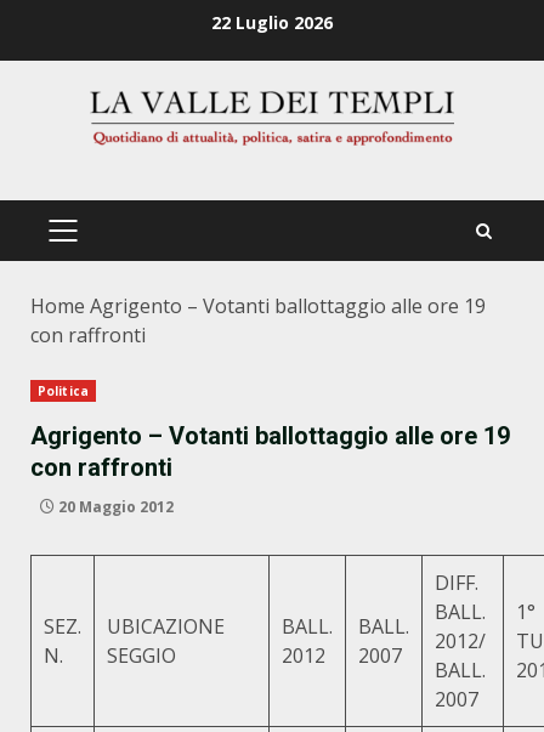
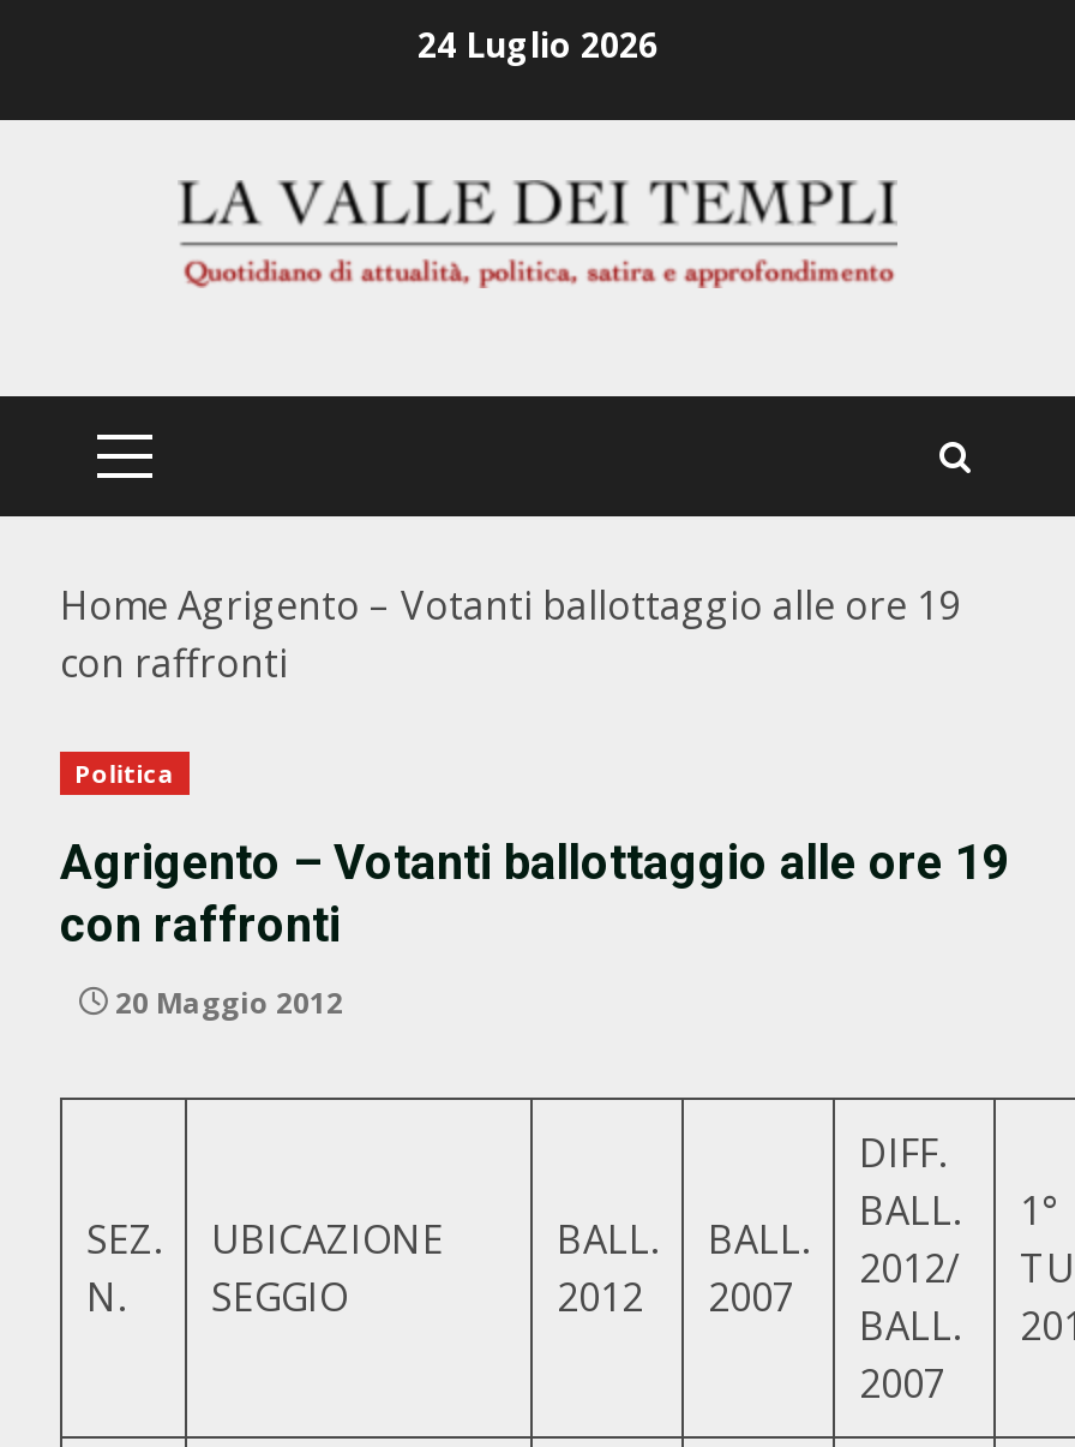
- 22 Luglio 2026
+ 24 Luglio 2026
